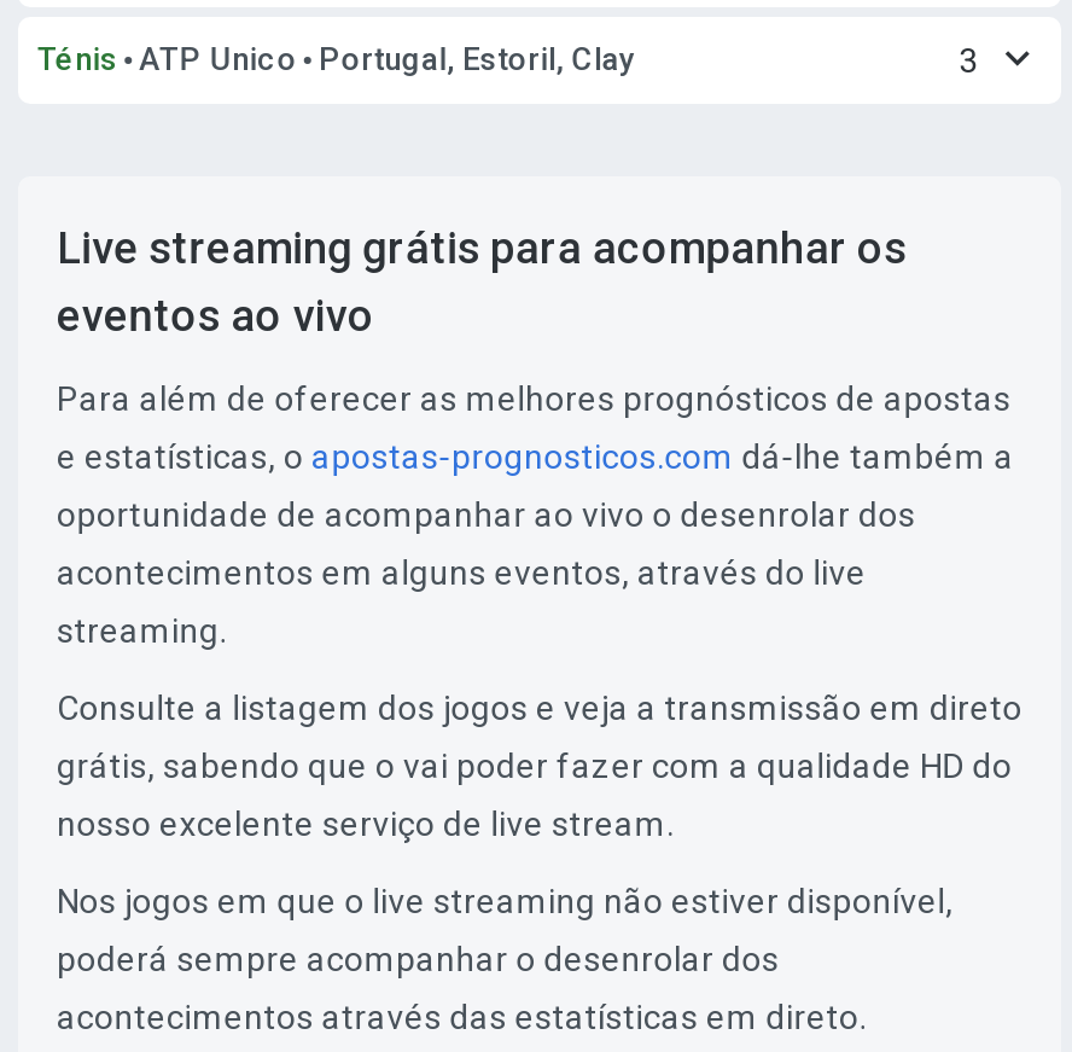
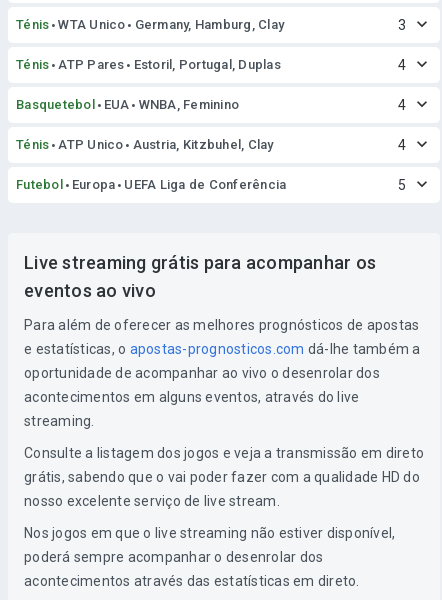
- Ténis ATP Unico Portugal, Estoril, Clay
+ Ténis WTA Unico Germany, Hamburg, Clay

+ Ténis ATP Pares Estoril, Portugal, Duplas
+ 4
+ Basquetebol EUA WNBA, Feminino
+ 4
+ Ténis ATP Unico Austria, Kitzbuhel, Clay
+ 4
+ Futebol Europa UEFA Liga de Conferência
+ 5
